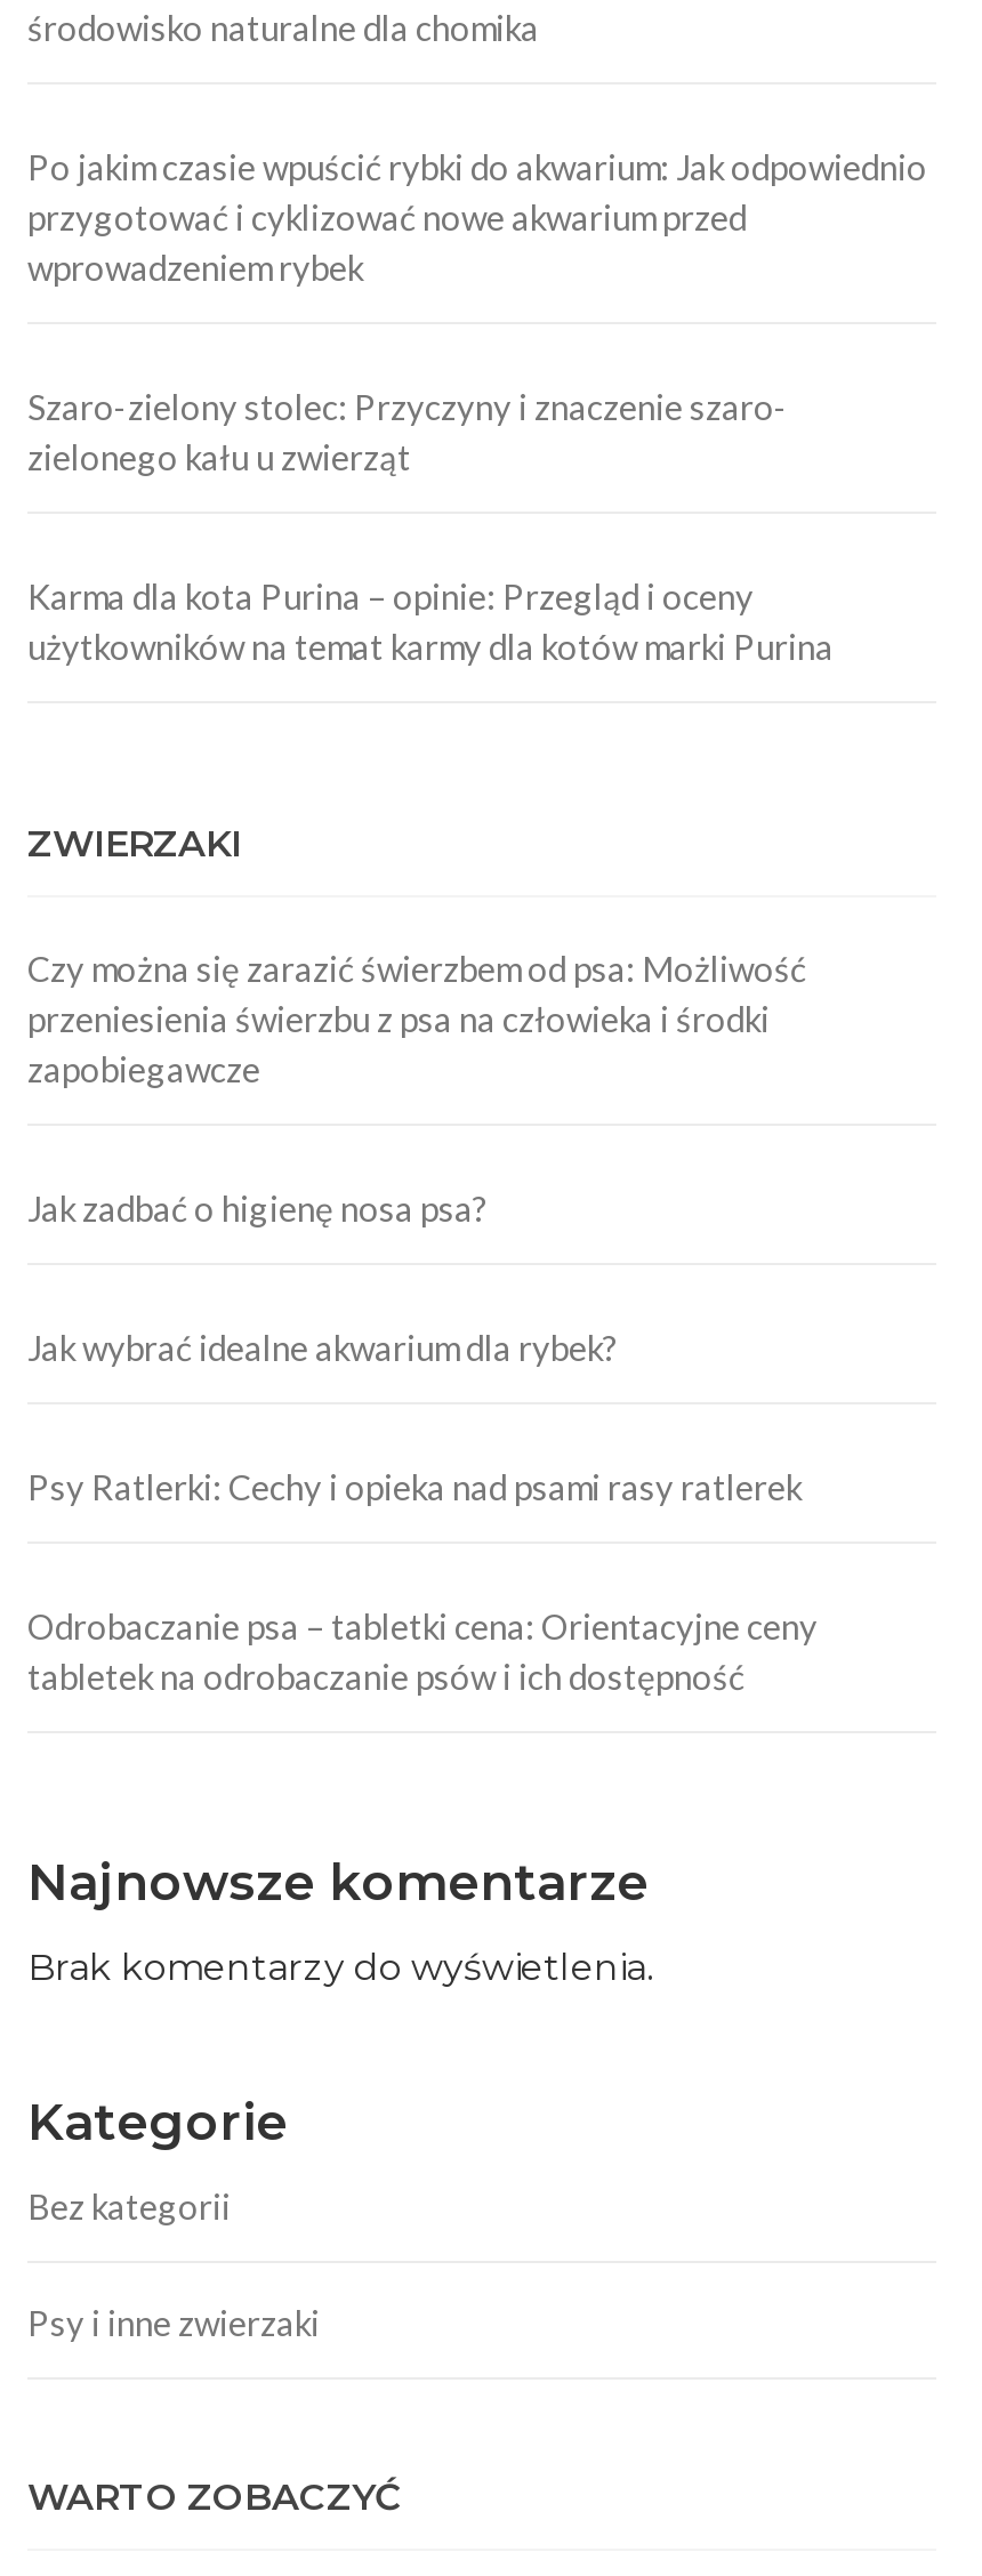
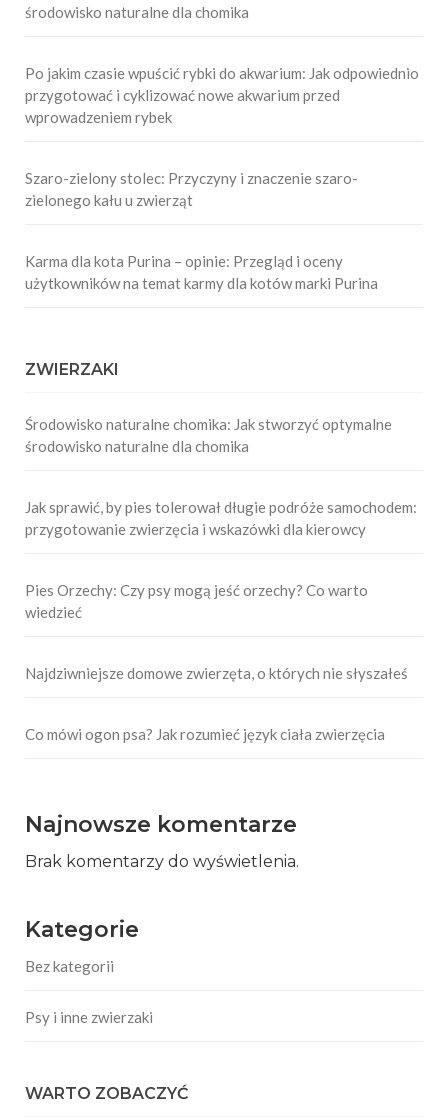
- Czy można się zarazić świerzbem od psa: Możliwość
- przeniesienia świerzbu z psa na człowieka i środki
- zapobiegawcze
+ Środowisko naturalne chomika: Jak stworzyć optymalne
+ środowisko naturalne dla chomika

- Jak zadbać o higienę nosa psa?
+ Jak sprawić, by pies tolerował długie podróże samochodem:
+ przygotowanie zwierzęcia i wskazówki dla kierowcy

- Jak wybrać idealne akwarium dla rybek?
+ Pies Orzechy: Czy psy mogą jeść orzechy? Co warto
+ wiedzieć

- Psy Ratlerki: Cechy i opieka nad psami rasy ratlerek
+ Najdziwniejsze domowe zwierzęta, o których nie słyszałeś

- Odrobaczanie psa – tabletki cena: Orientacyjne ceny
- tabletek na odrobaczanie psów i ich dostępność
+ Co mówi ogon psa? Jak rozumieć język ciała zwierzęcia
